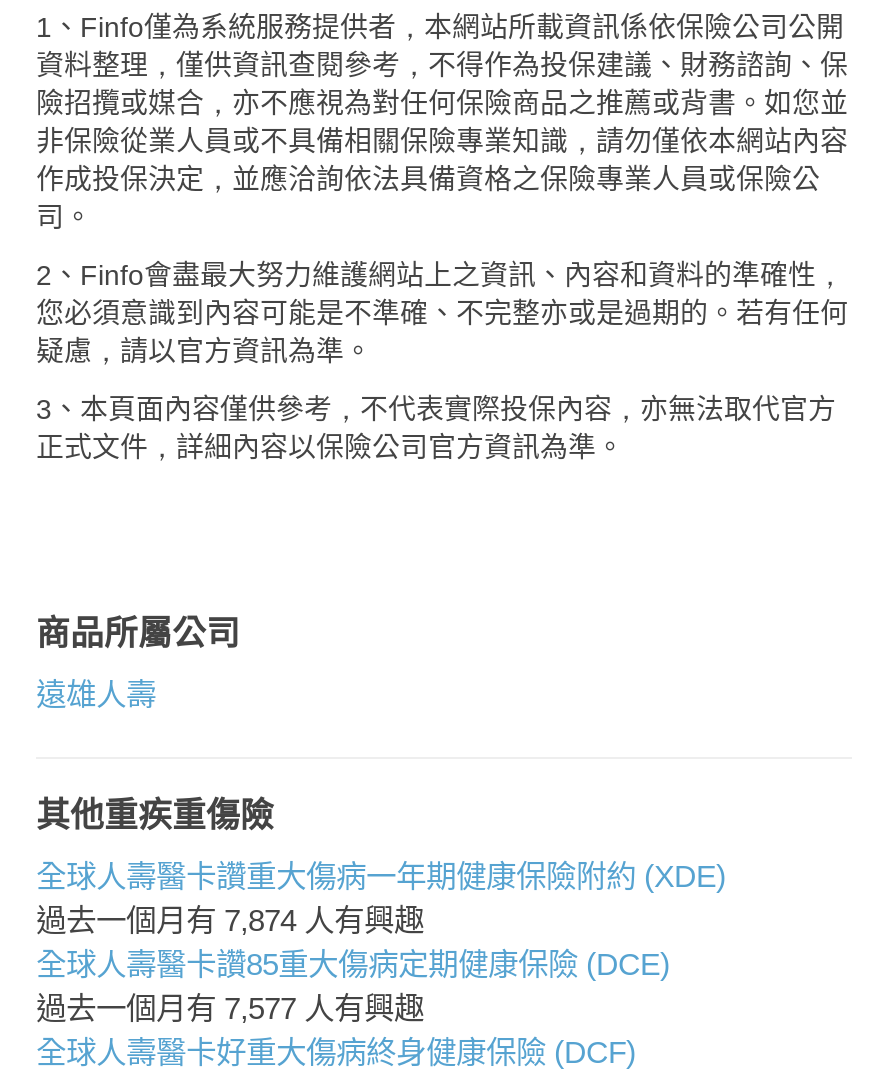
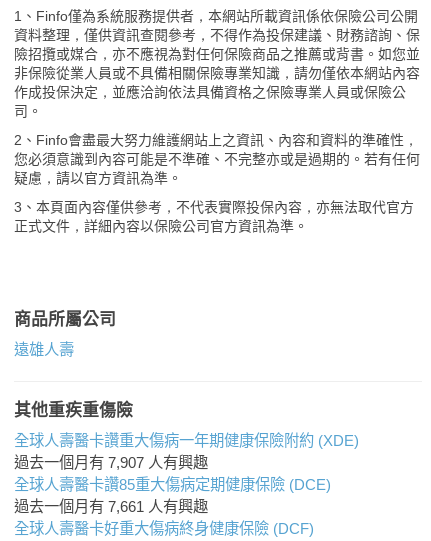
- 過去一個月有7,874人有興趣
+ 過去一個月有7,907人有興趣

- 過去一個月有7,577人有興趣
+ 過去一個月有7,661人有興趣
